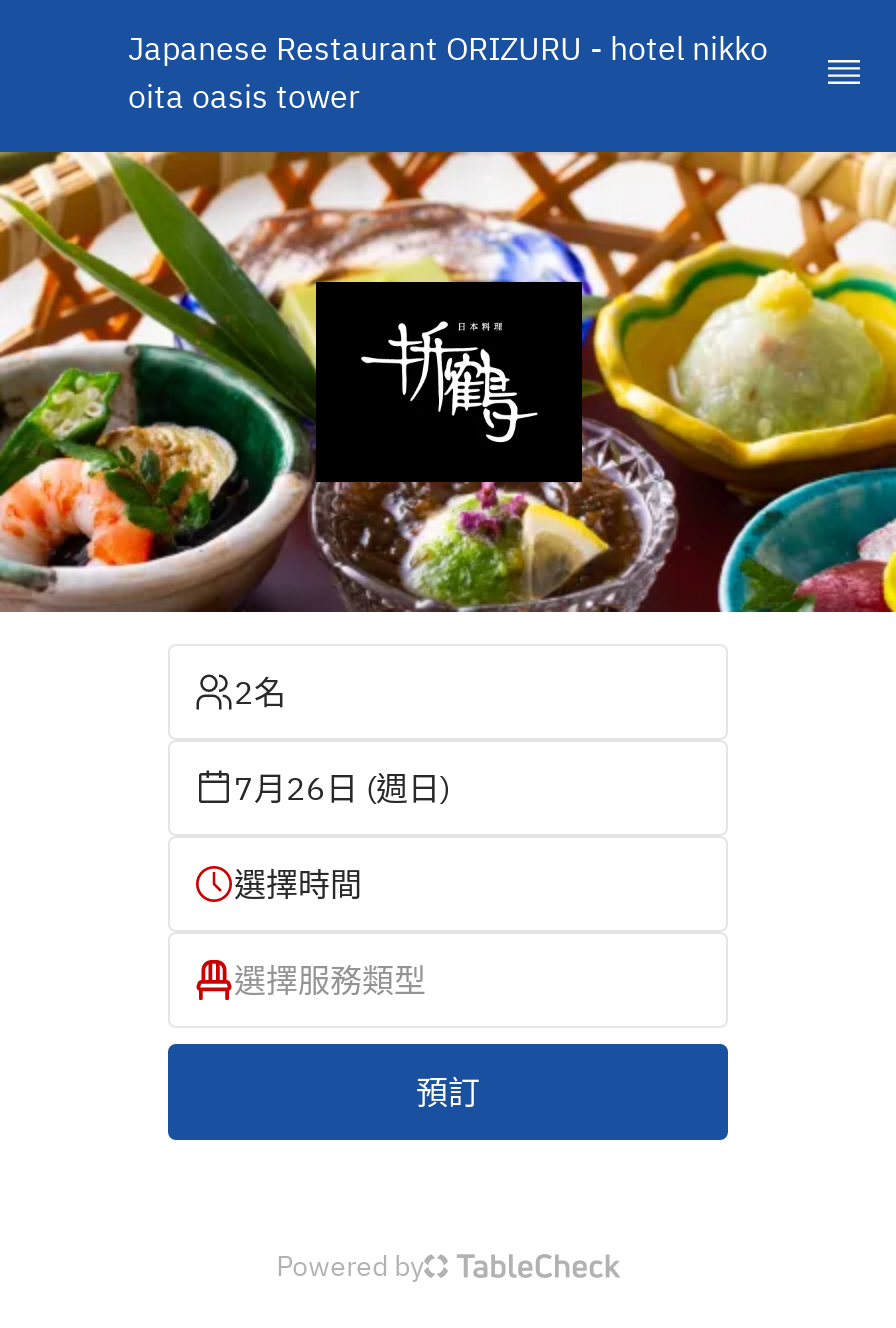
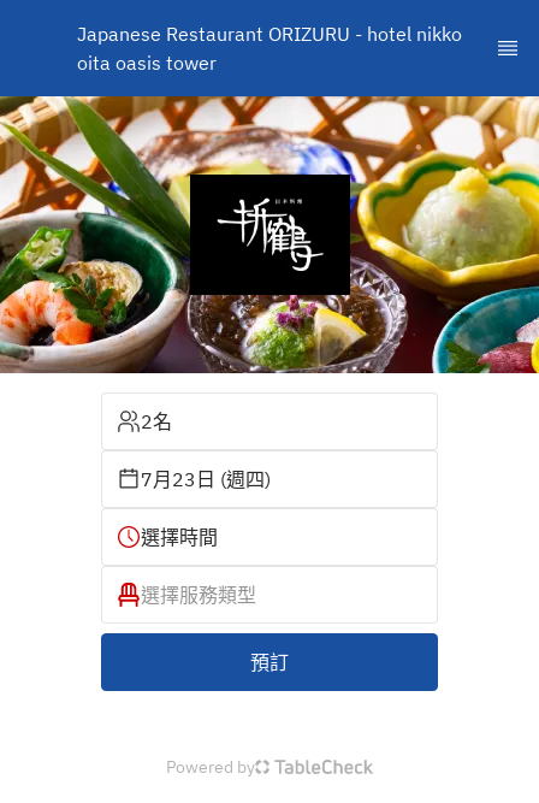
- 7月26日 (週日)
+ 7月23日 (週四)
